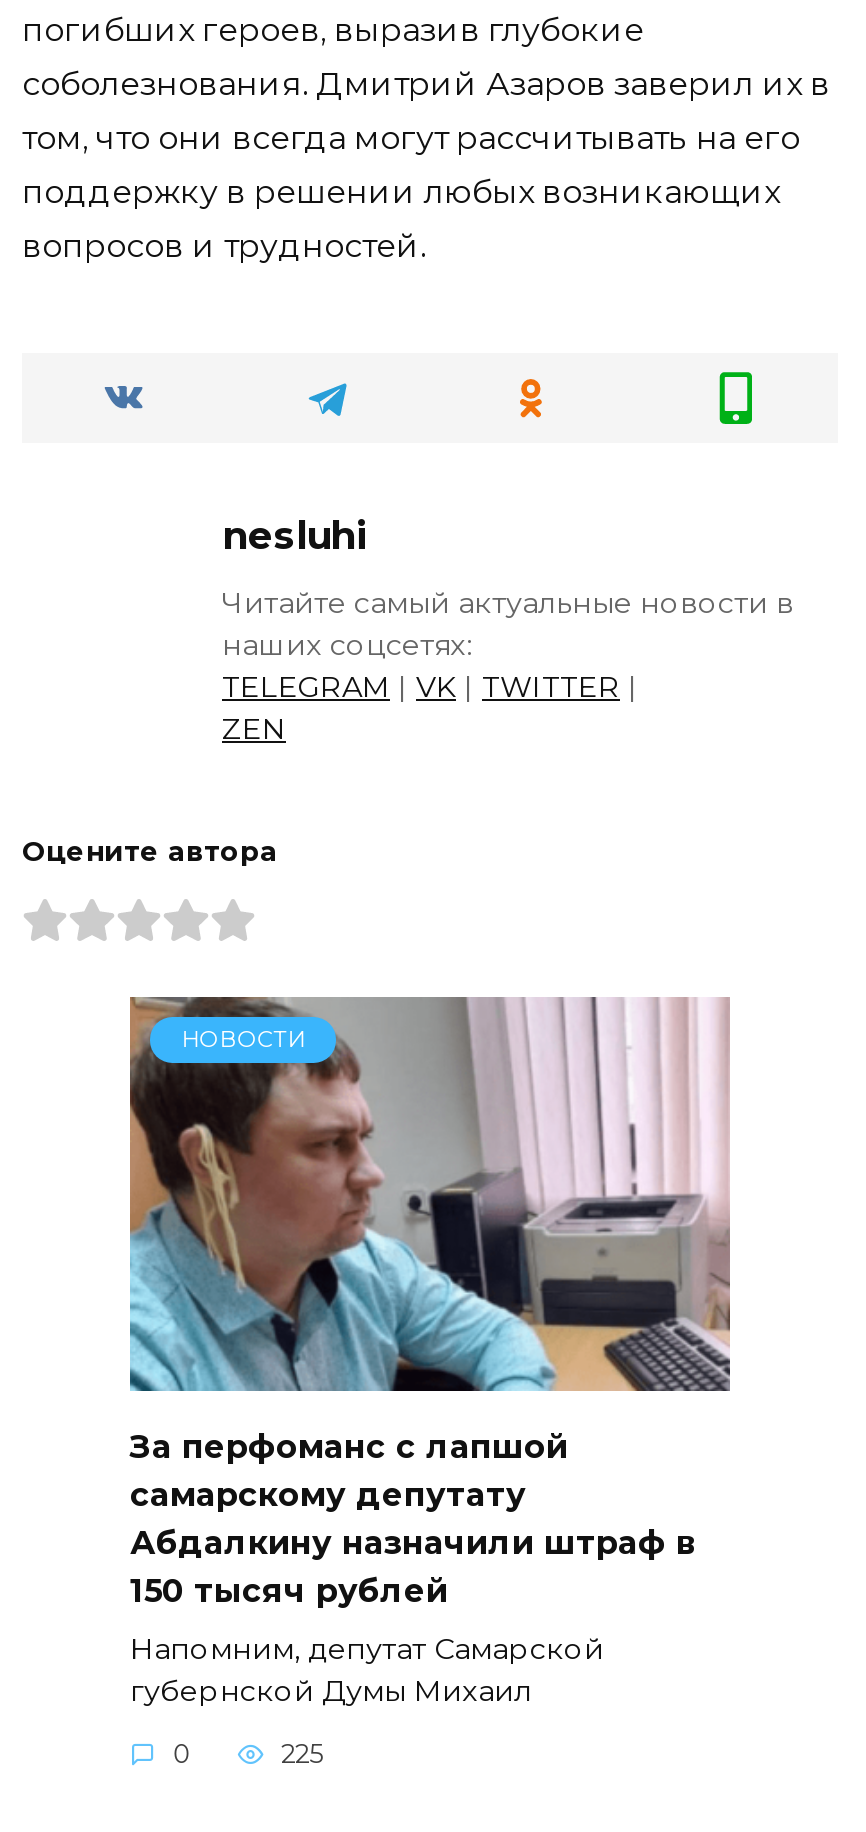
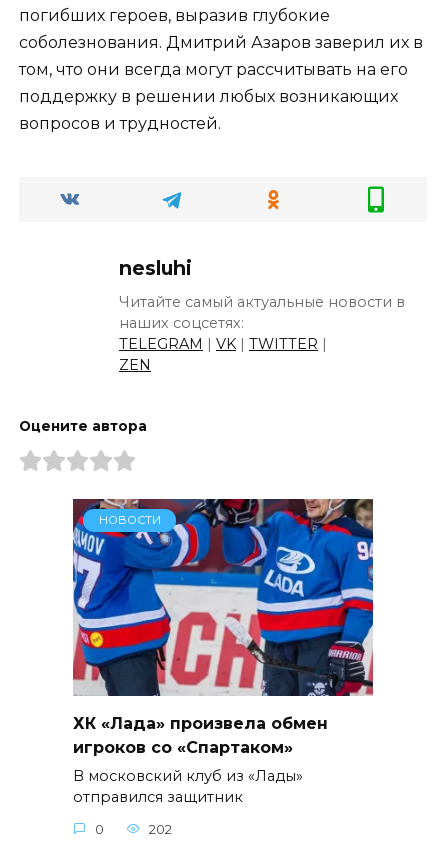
- [image]
- За перфоманс с лапшой
- самарскому депутату
- Абдалкину назначили штраф в
- 150 тысяч рублей
+ [image]
+ ХК «Лада» произвела обмен
+ игроков со «Спартаком»

- Напомним, депутат Самарской
- губернской Думы Михаил
+ В московский клуб из «Лады»
+ отправился защитник

- 225
+ 202
